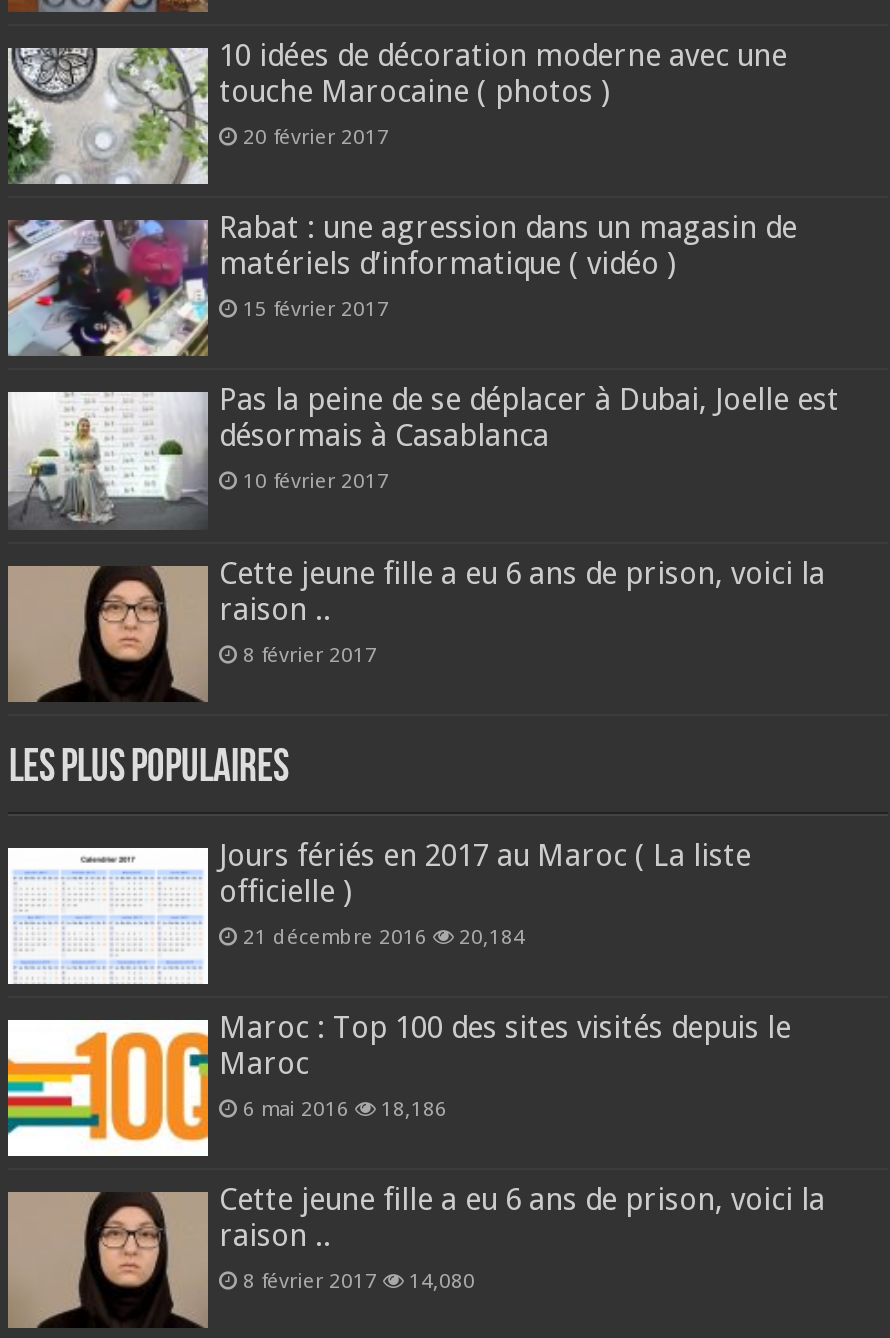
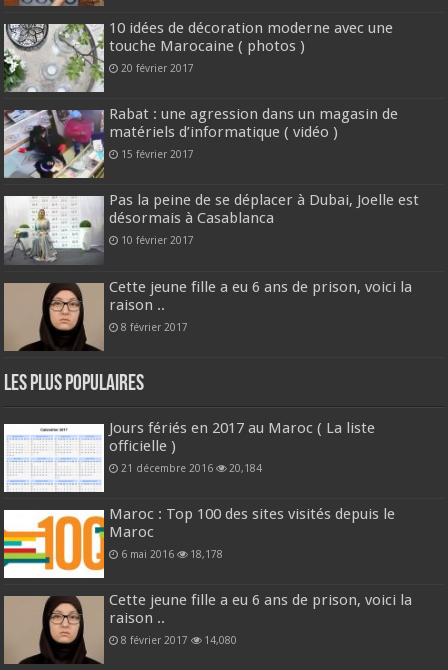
- 6 mai 2016 18,186
+ 6 mai 2016 18,178
